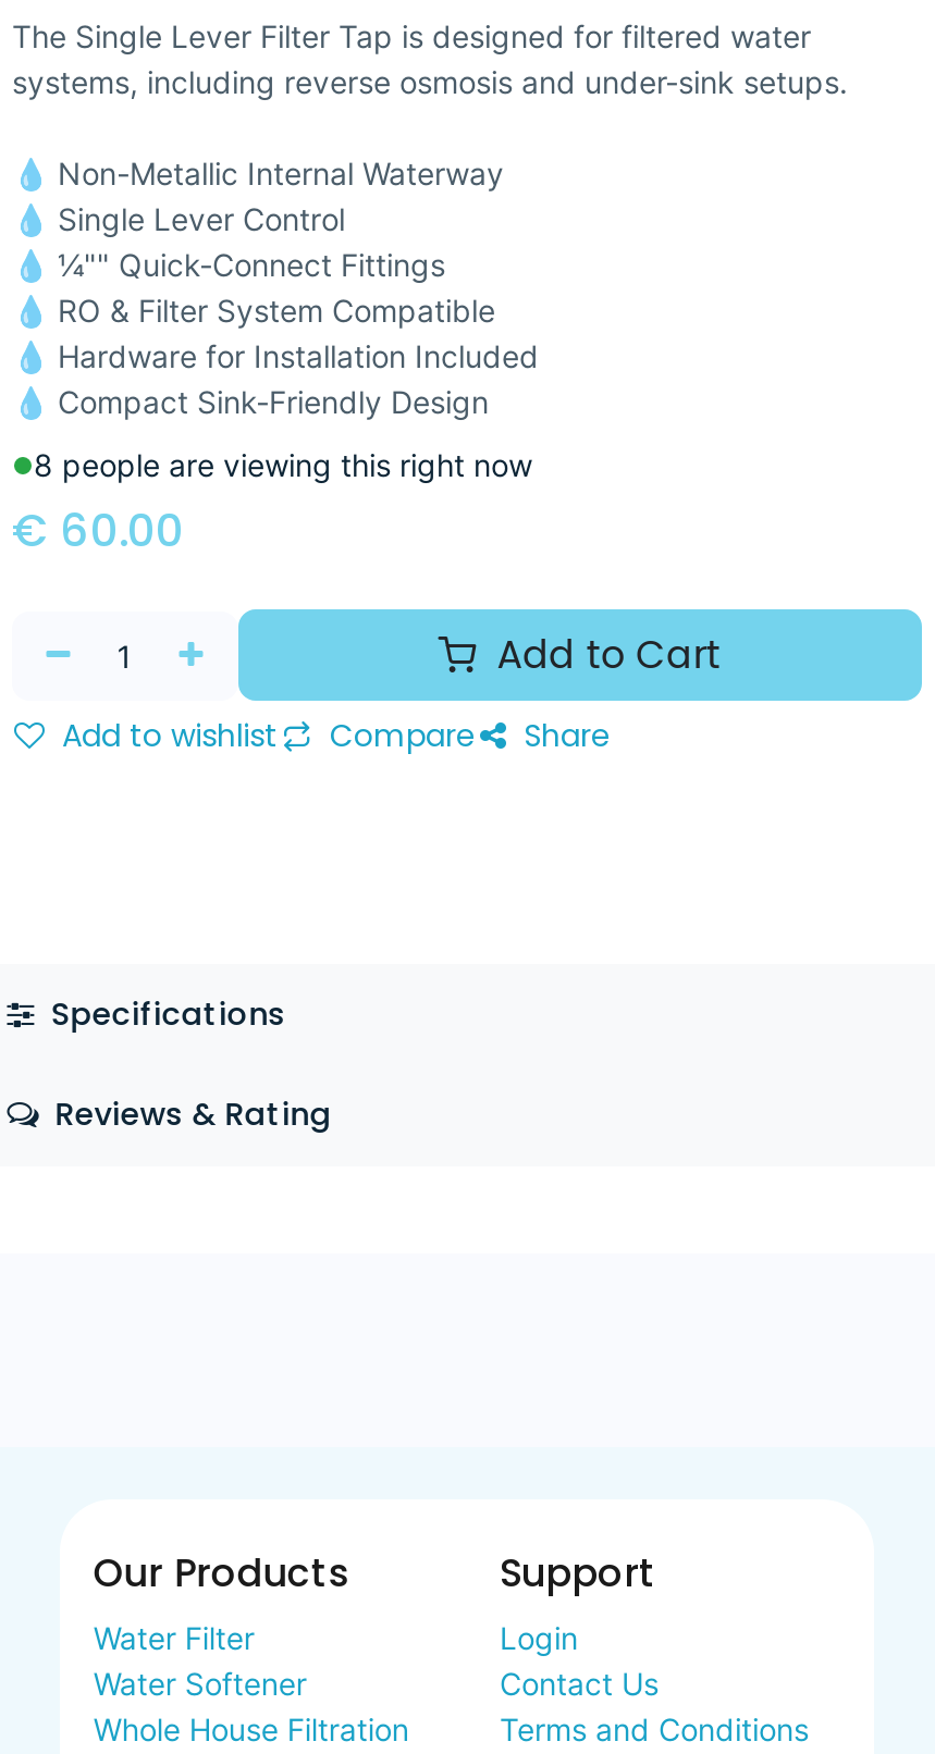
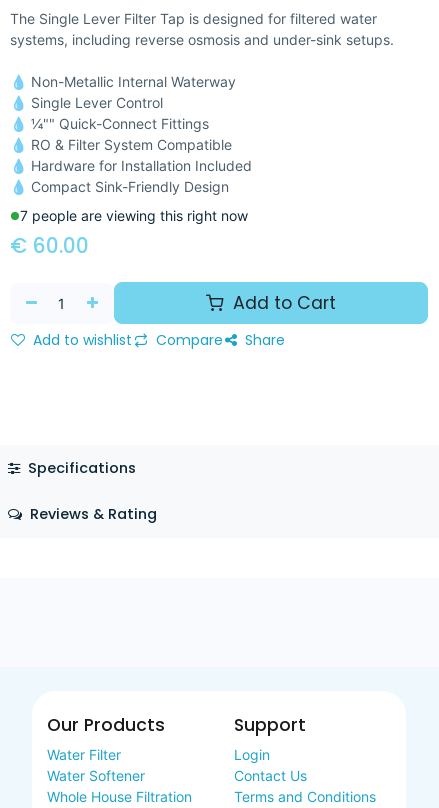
- 8 people are viewing this right now
+ 7 people are viewing this right now
